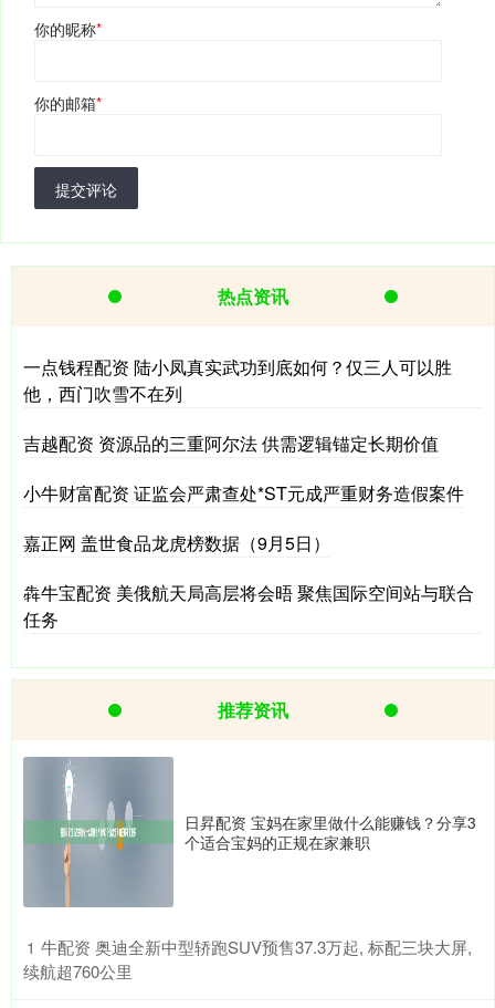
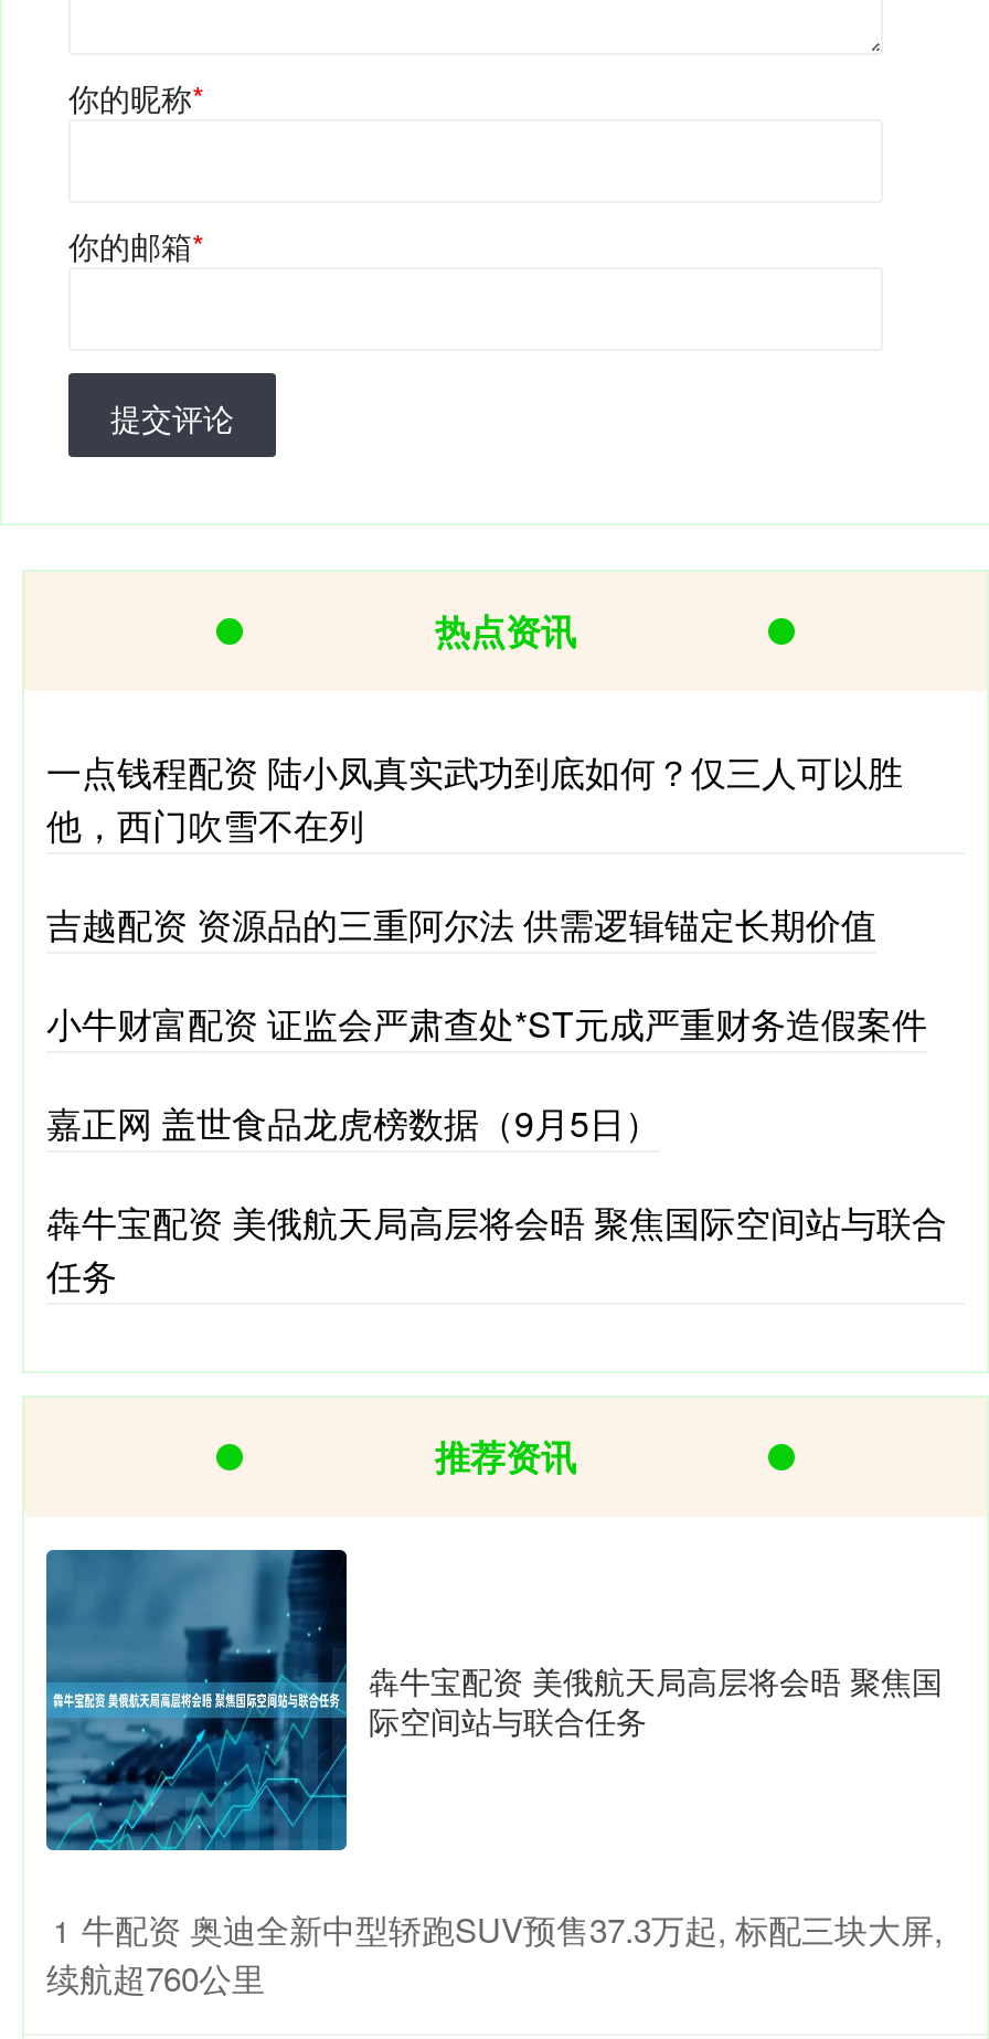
- [image]
- 日昇配资 宝妈在家里做什么能赚钱？分享3
- 个适合宝妈的正规在家兼职
+ [image]
+ 犇牛宝配资 美俄航天局高层将会晤 聚焦国
+ 际空间站与联合任务
